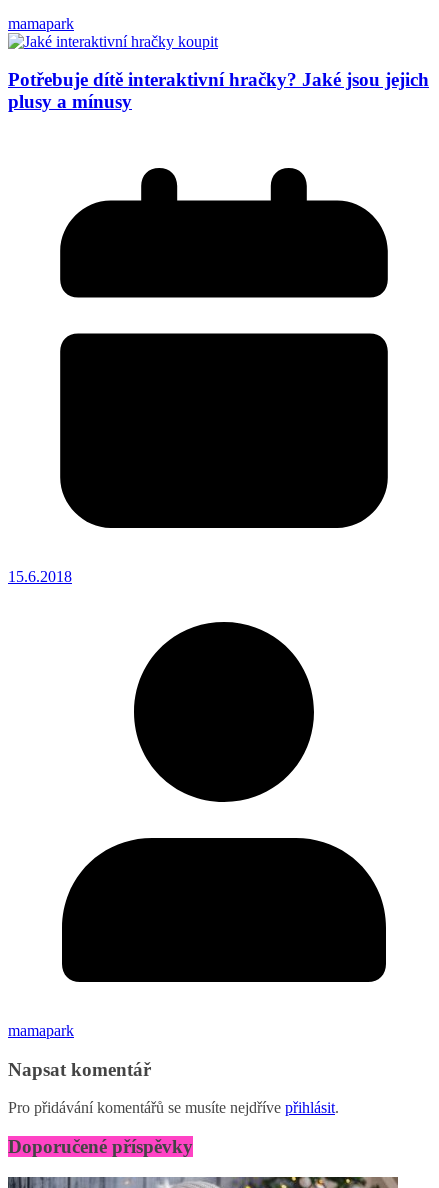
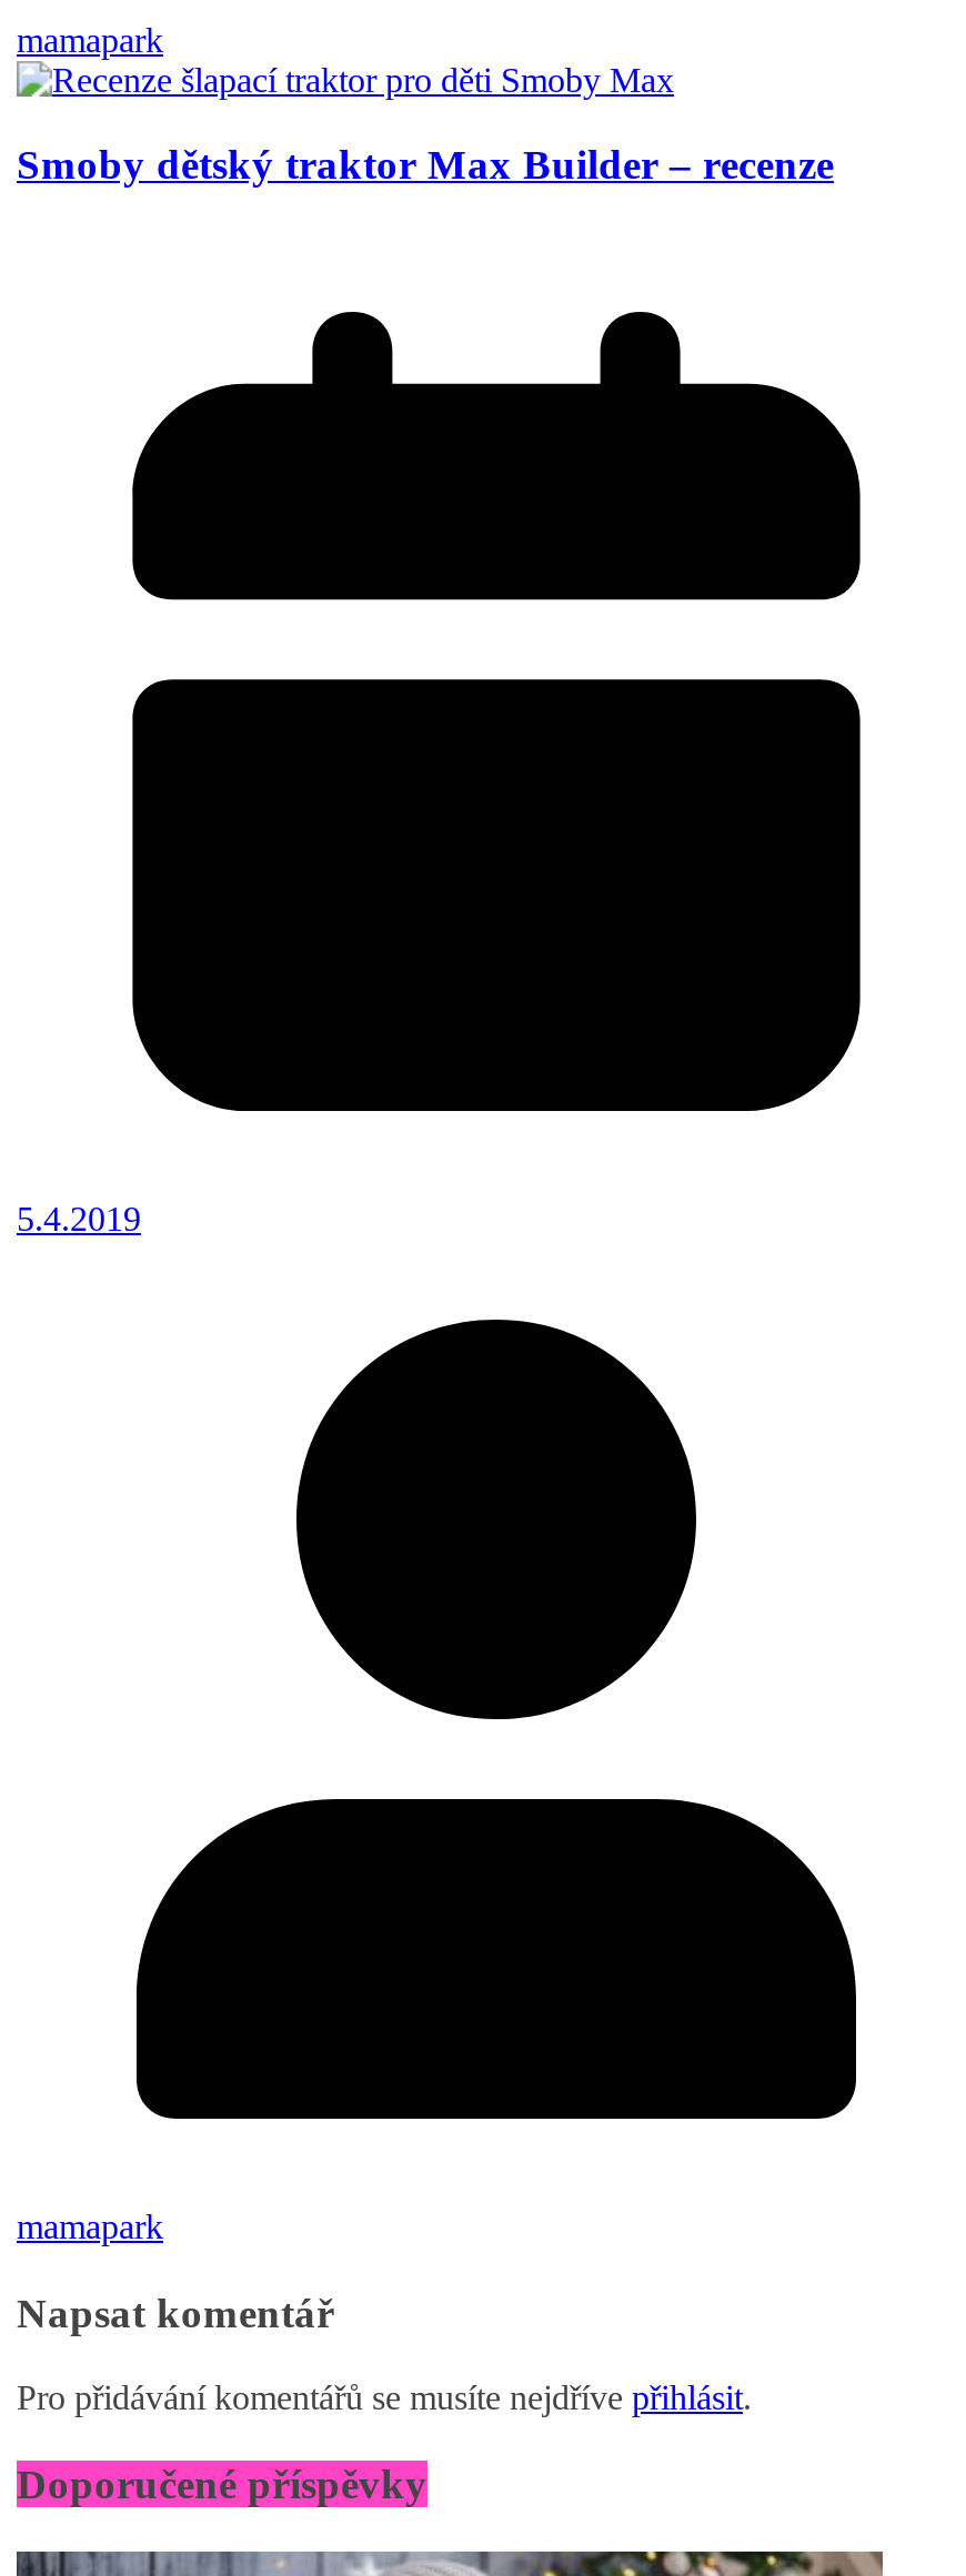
- Potřebuje dítě interaktivní hračky? Jaké jsou jejich
- plusy a mínusy
+ Smoby dětský traktor Max Builder – recenze

- 15.6.2018
+ 5.4.2019
